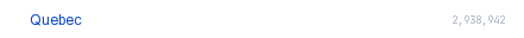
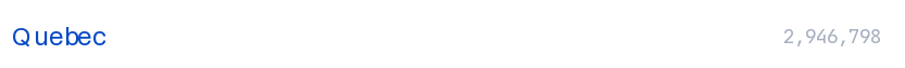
- 2,938,942
+ 2,946,798
